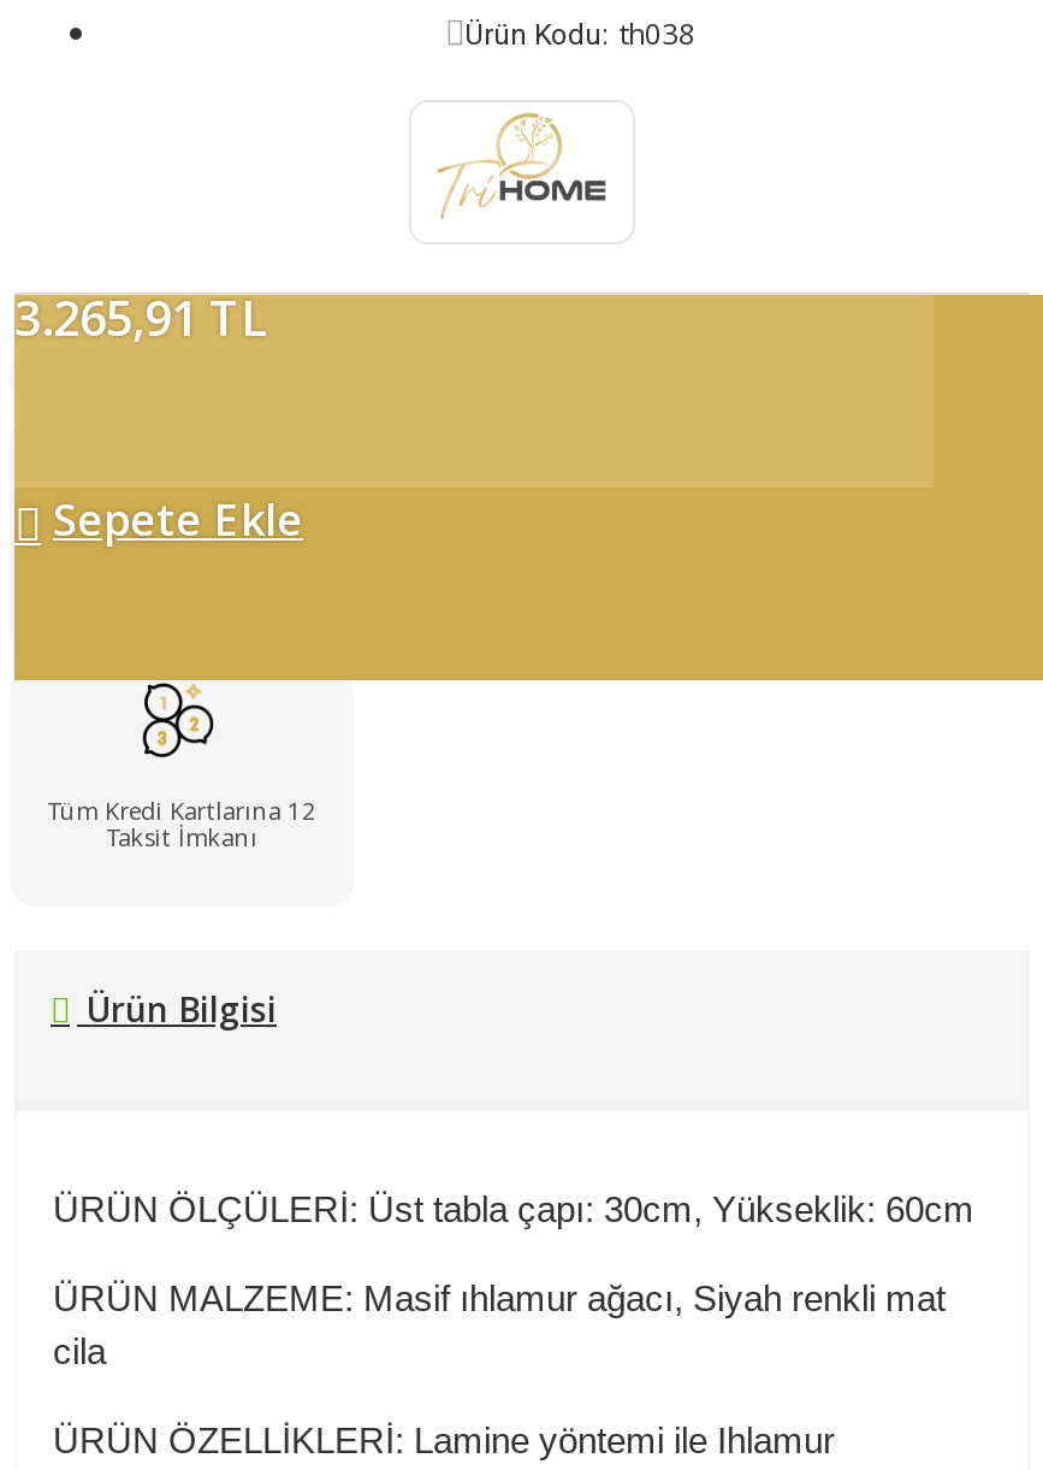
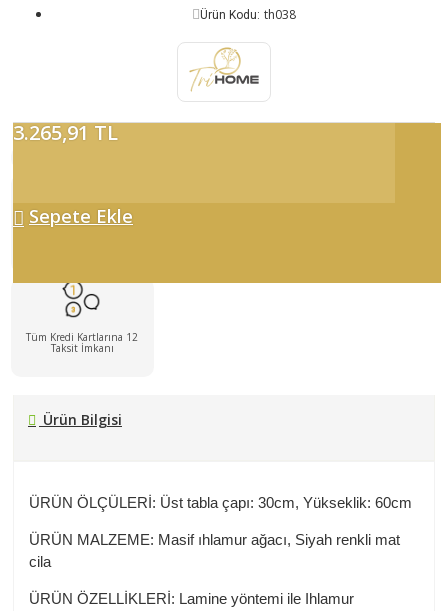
- [image]
+ [image]
